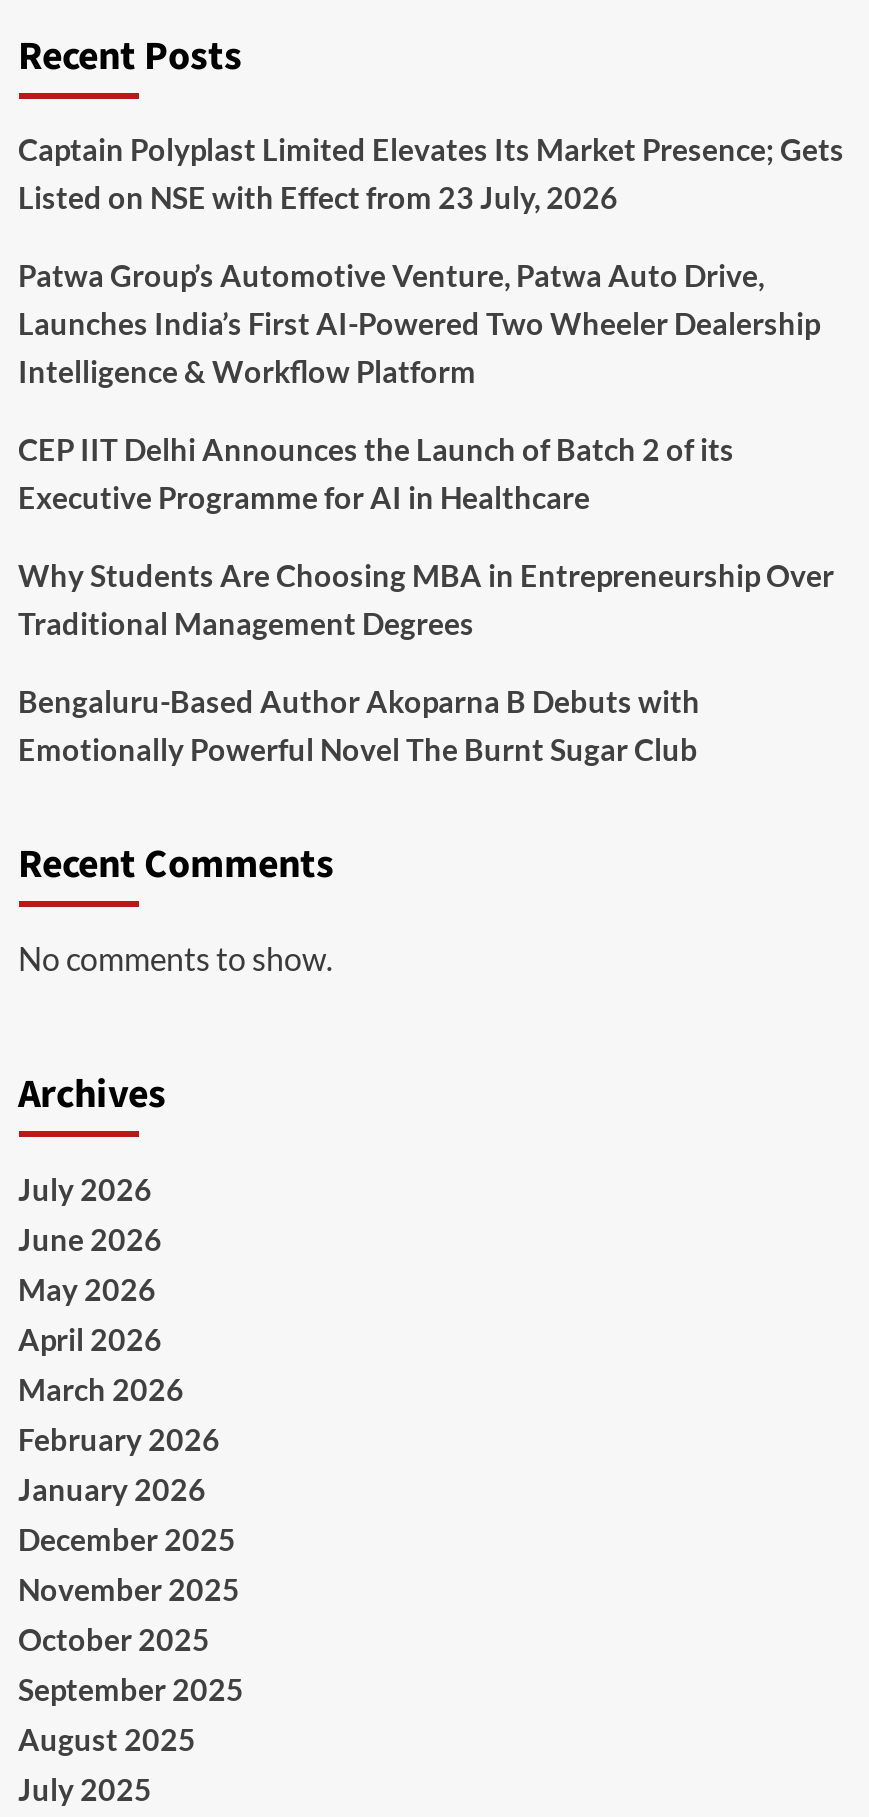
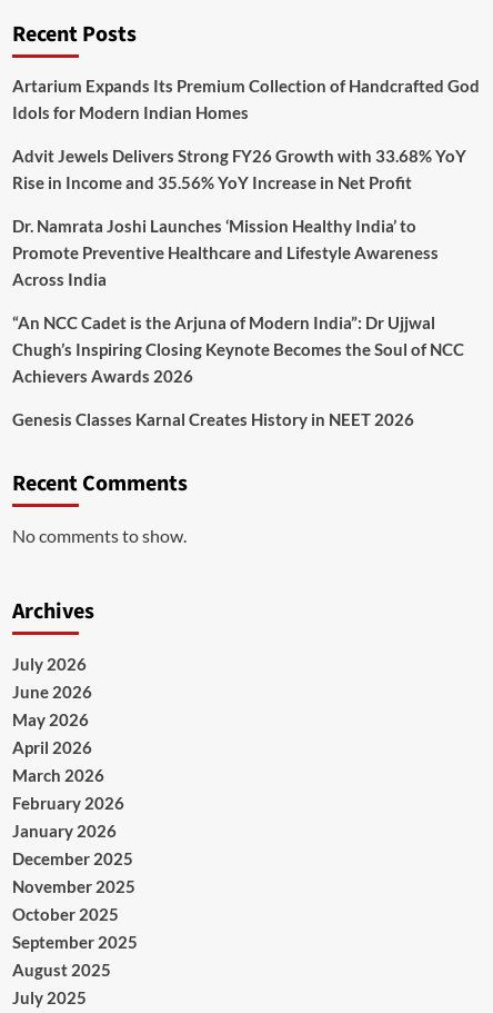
- Captain Polyplast Limited Elevates Its Market Presence; Gets
- Listed on NSE with Effect from 23 July, 2026
+ Artarium Expands Its Premium Collection of Handcrafted God
+ Idols for Modern Indian Homes

- Patwa Group’s Automotive Venture, Patwa Auto Drive,
- Launches India’s First AI-Powered Two Wheeler Dealership
- Intelligence & Workflow Platform
+ Advit Jewels Delivers Strong FY26 Growth with 33.68% YoY
+ Rise in Income and 35.56% YoY Increase in Net Profit

- CEP IIT Delhi Announces the Launch of Batch 2 of its
- Executive Programme for AI in Healthcare
+ Dr. Namrata Joshi Launches ‘Mission Healthy India’ to
+ Promote Preventive Healthcare and Lifestyle Awareness
+ Across India

- Why Students Are Choosing MBA in Entrepreneurship Over
- Traditional Management Degrees
+ “An NCC Cadet is the Arjuna of Modern India”: Dr Ujjwal
+ Chugh’s Inspiring Closing Keynote Becomes the Soul of NCC
+ Achievers Awards 2026

- Bengaluru-Based Author Akoparna B Debuts with
- Emotionally Powerful Novel The Burnt Sugar Club
+ Genesis Classes Karnal Creates History in NEET 2026
